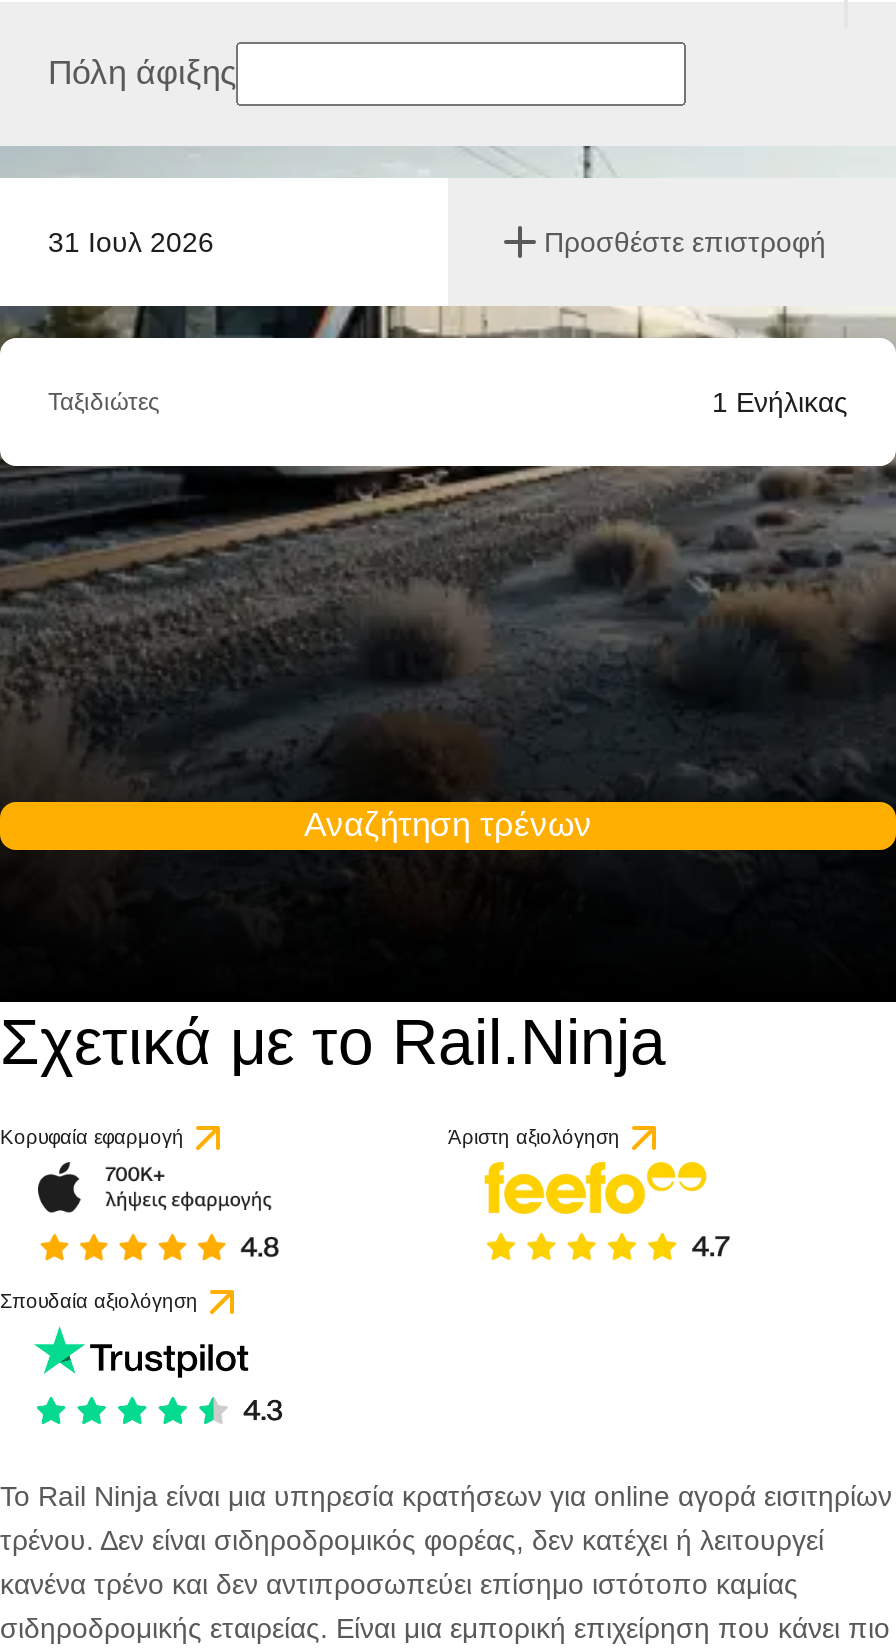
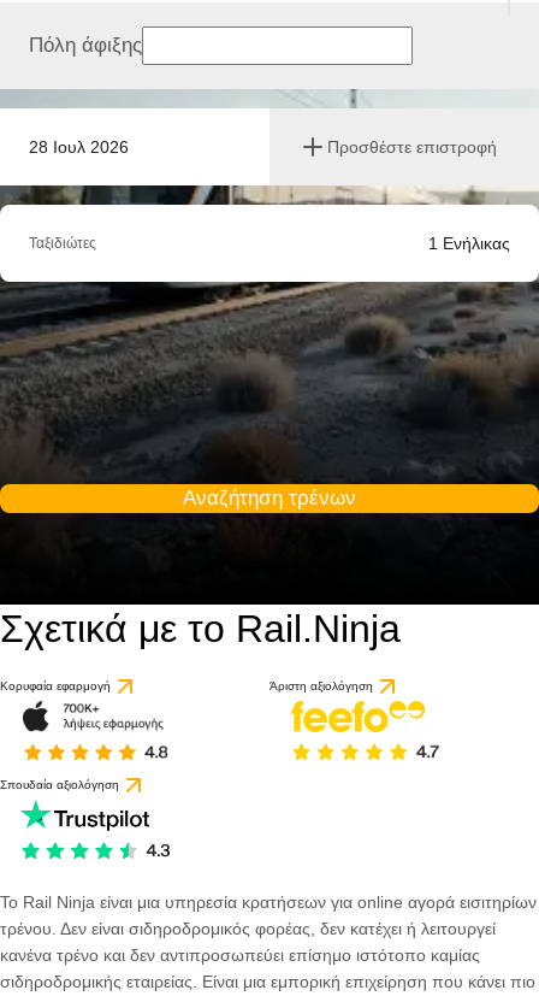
- 31 Ιουλ 2026
+ 28 Ιουλ 2026
